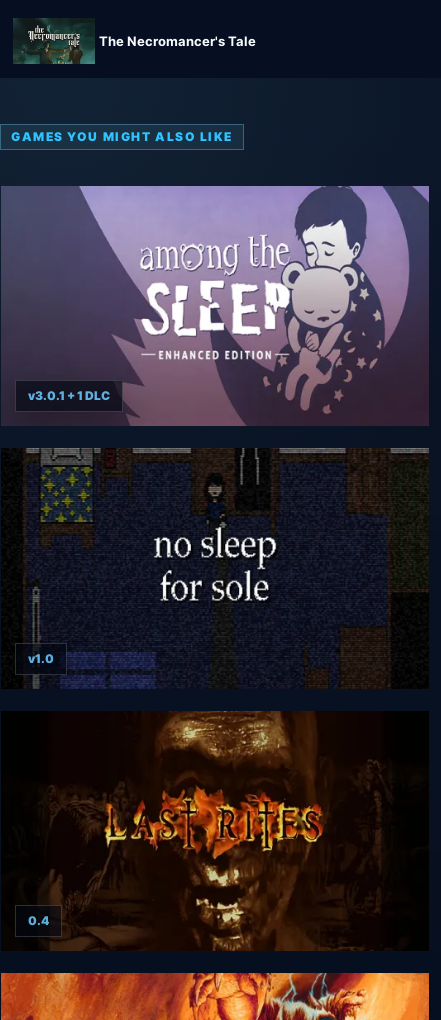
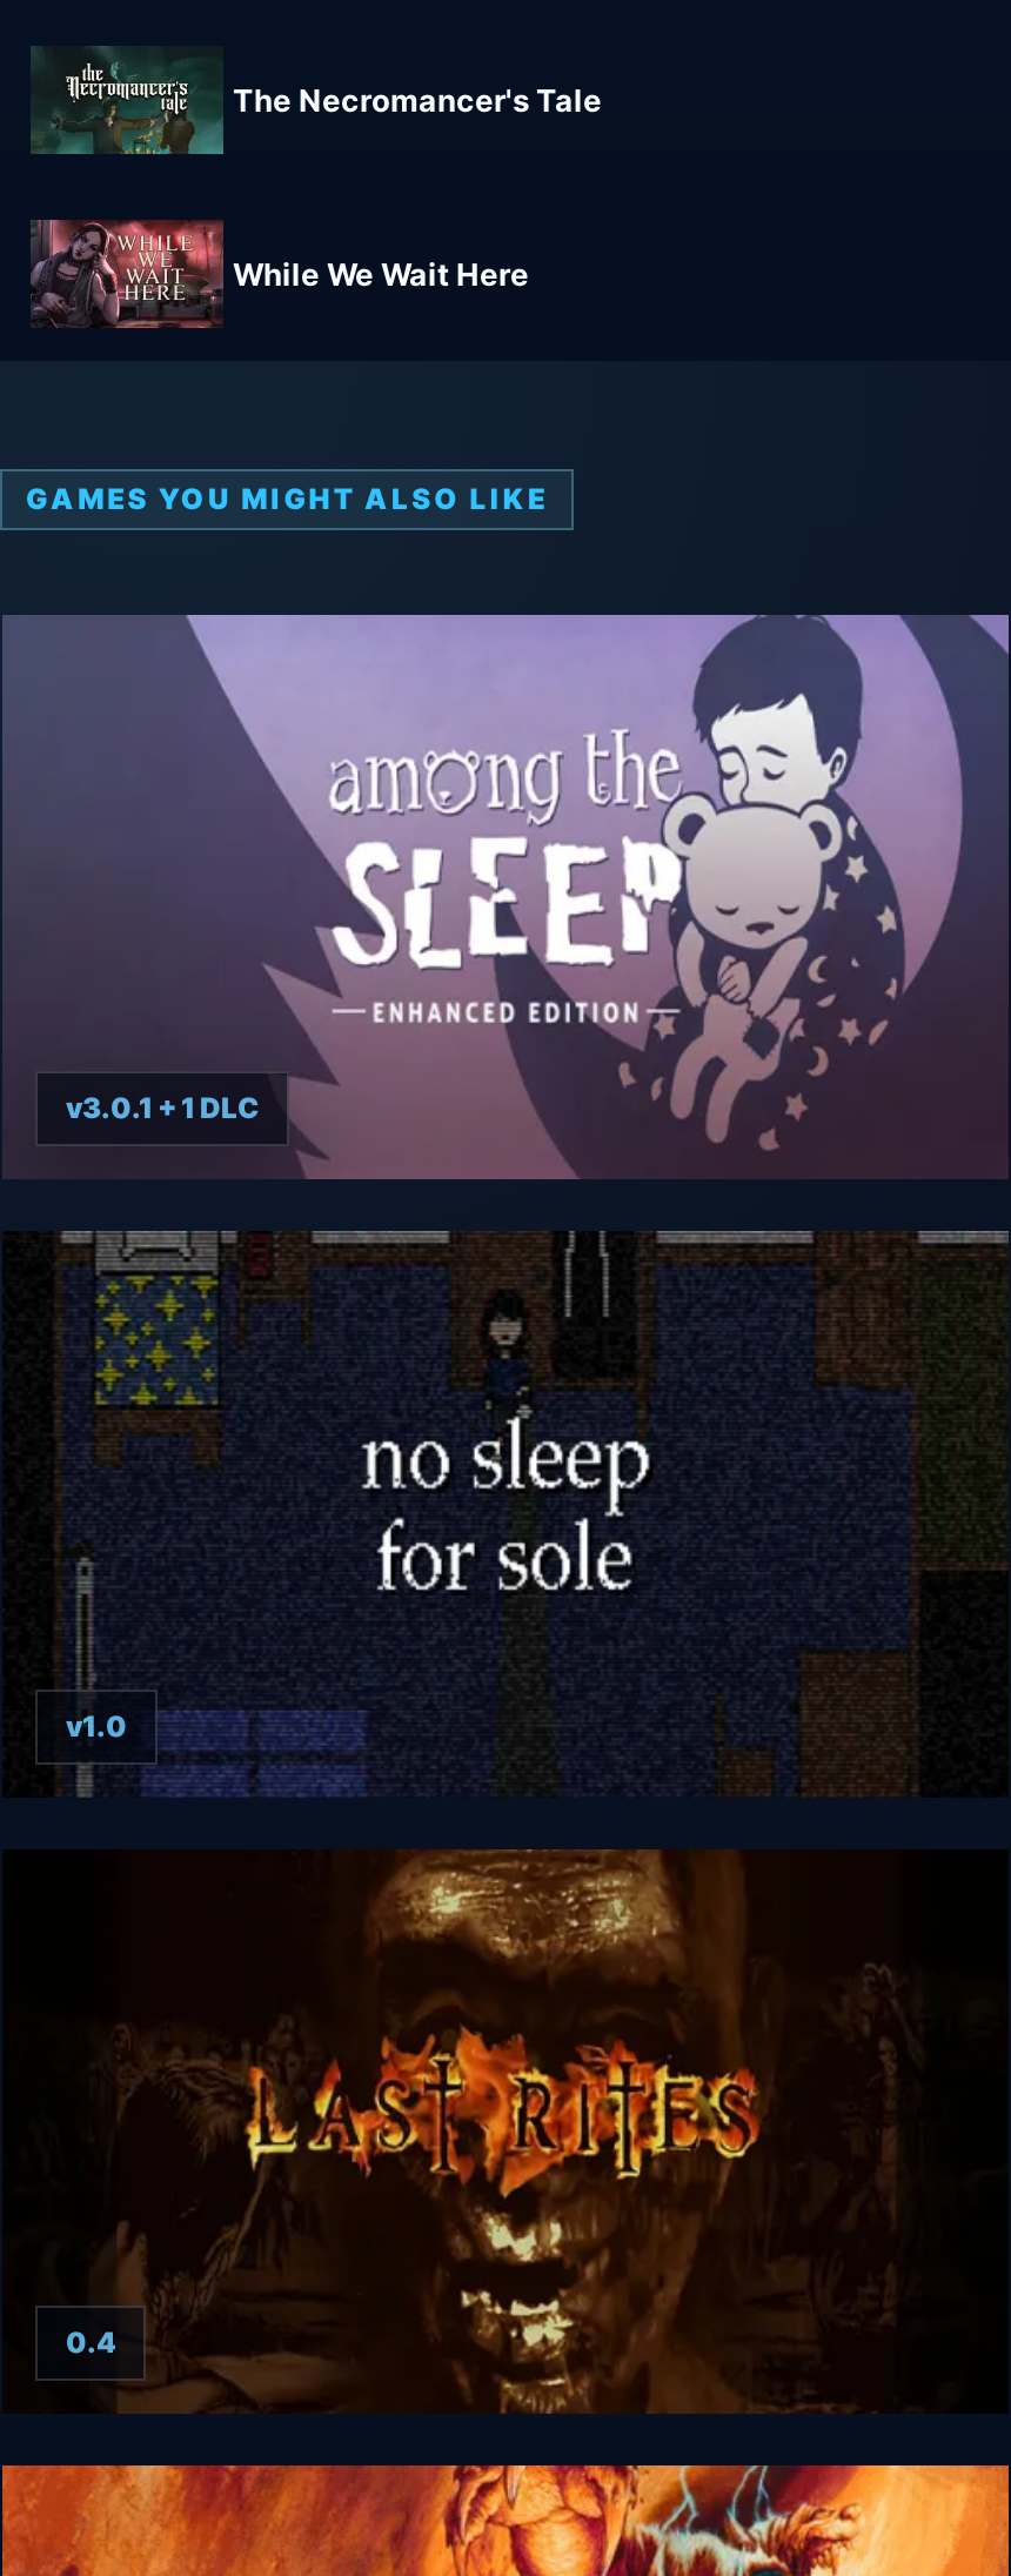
+ [image]
+ While We Wait Here
